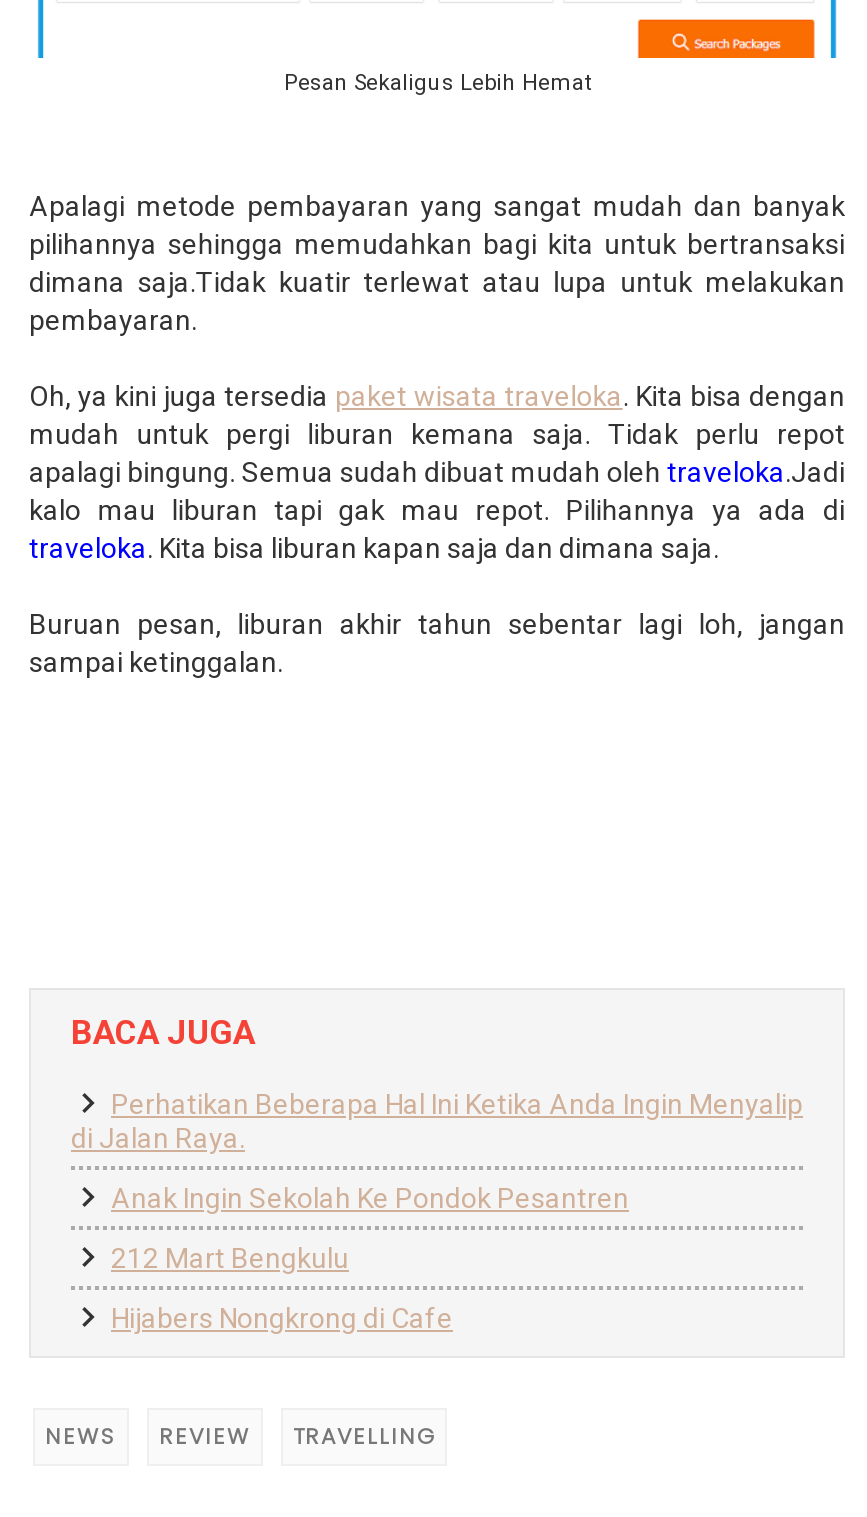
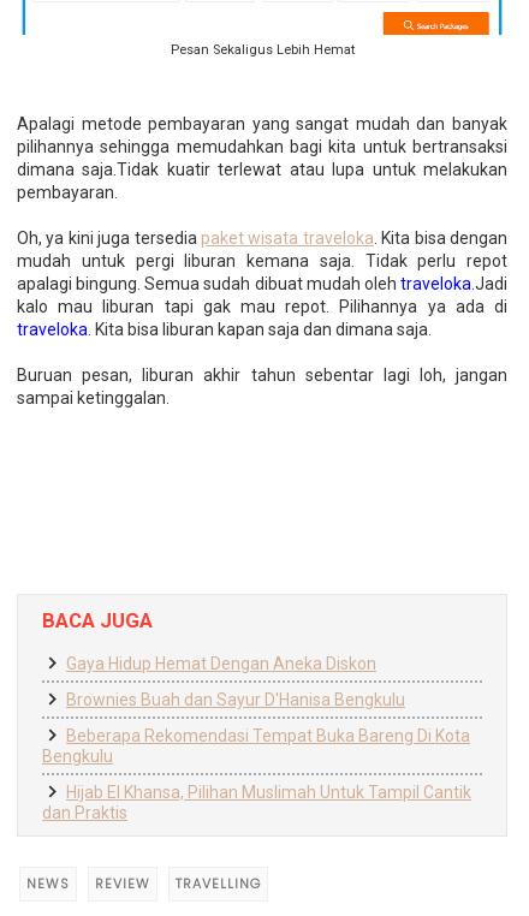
- Perhatikan Beberapa Hal Ini Ketika Anda Ingin Menyalip
- di Jalan Raya.
+ Gaya Hidup Hemat Dengan Aneka Diskon

- Anak Ingin Sekolah Ke Pondok Pesantren
+ Brownies Buah dan Sayur D'Hanisa Bengkulu

- 212 Mart Bengkulu
+ Beberapa Rekomendasi Tempat Buka Bareng Di Kota
+ Bengkulu

- Hijabers Nongkrong di Cafe
+ Hijab El Khansa, Pilihan Muslimah Untuk Tampil Cantik
+ dan Praktis
